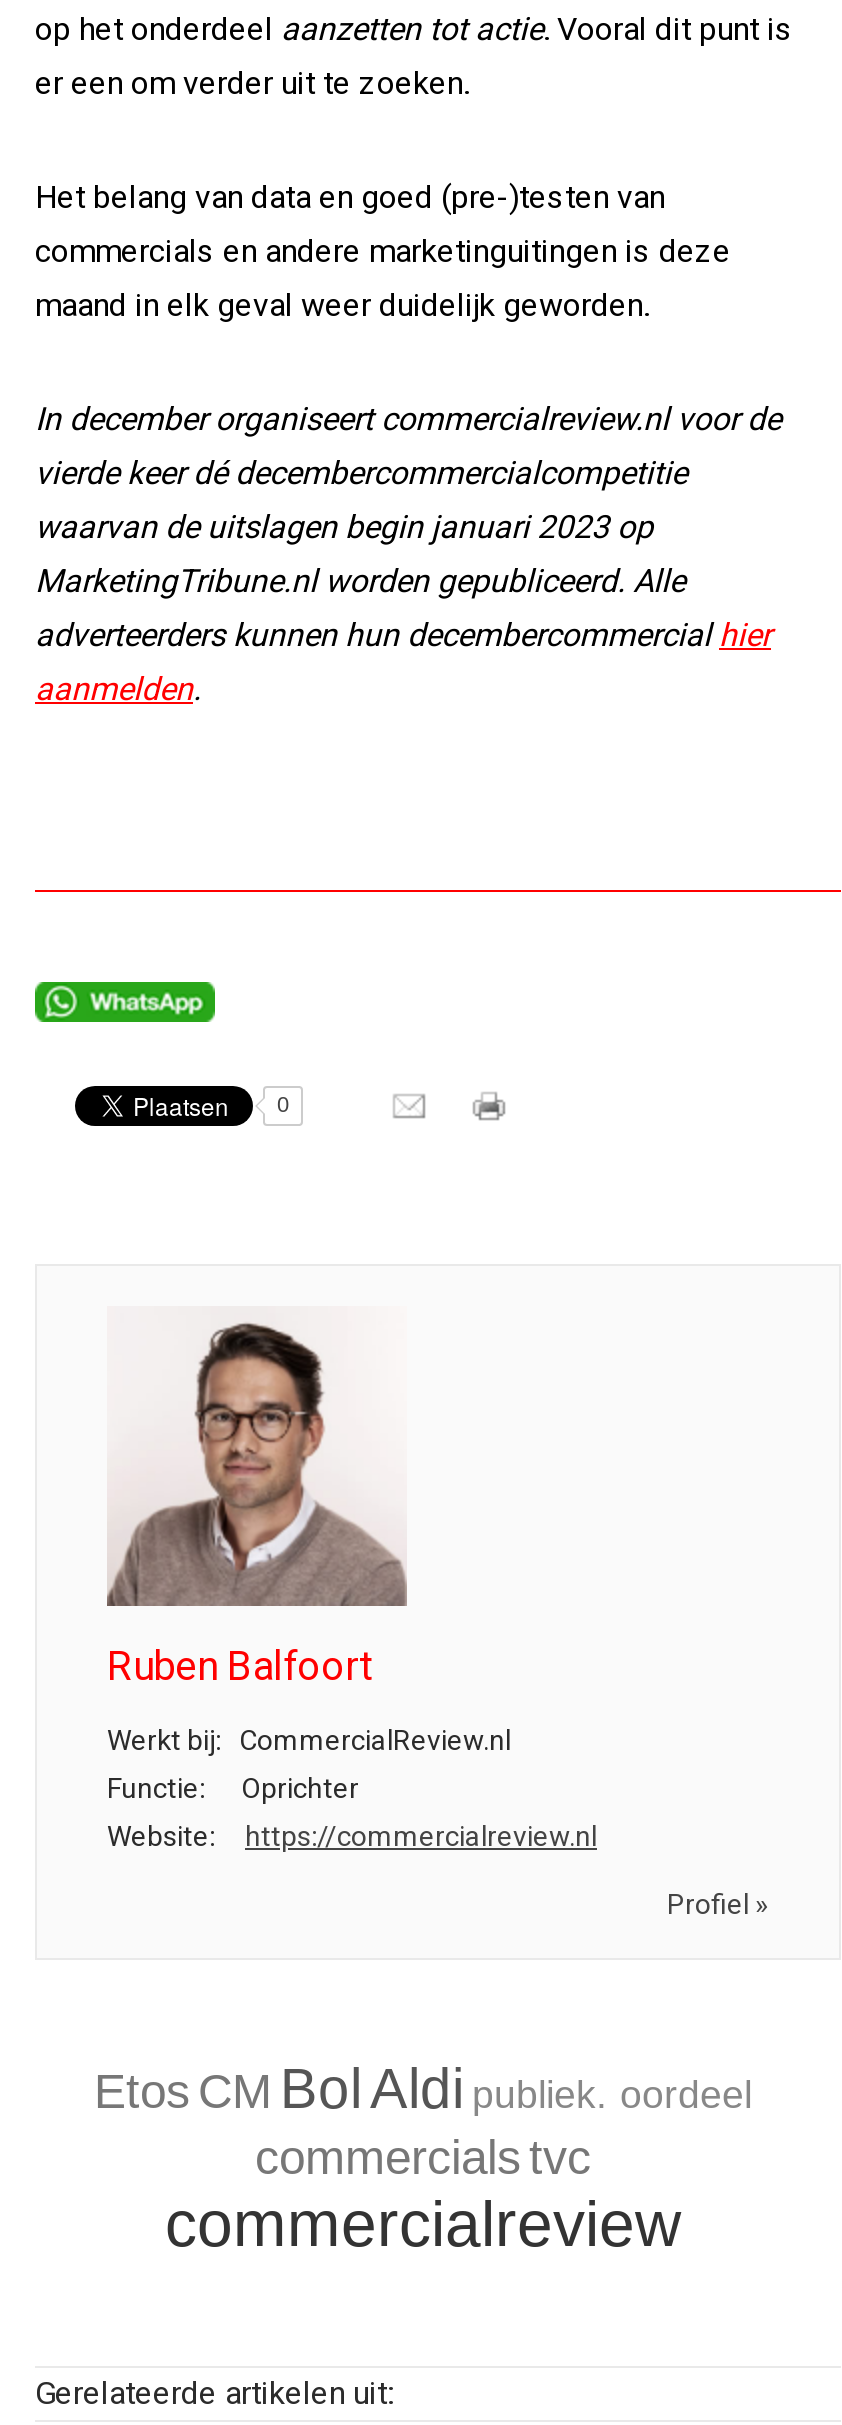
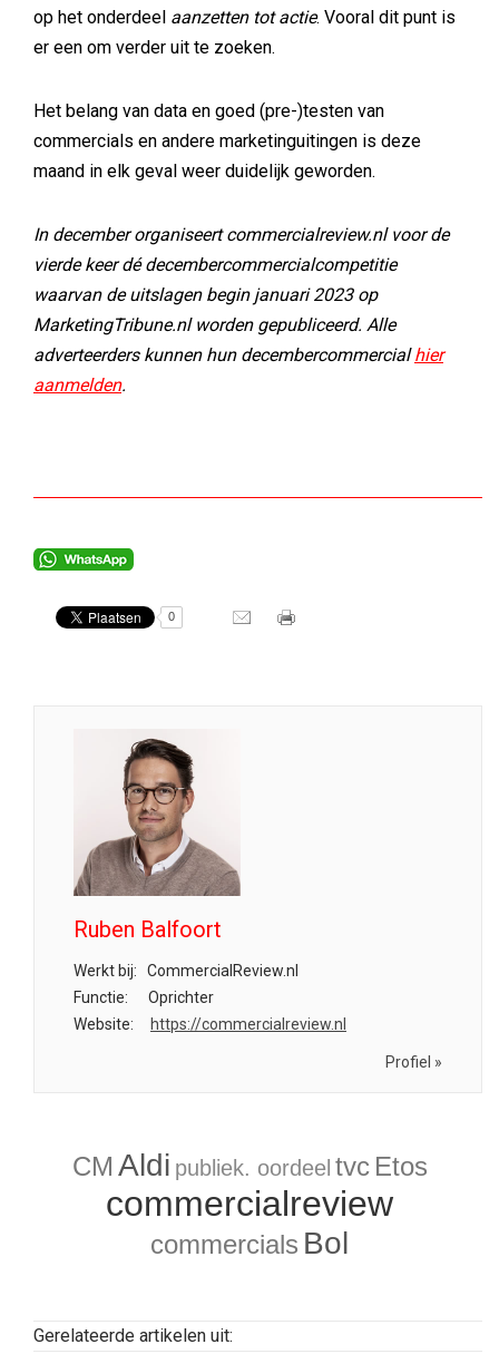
- Etos CM Bol Aldi publiek. oordeel
- commercials tvc
+ CM Aldi publiek. oordeel tvc Etos

moved up: commercialreview

+ commercials Bol
